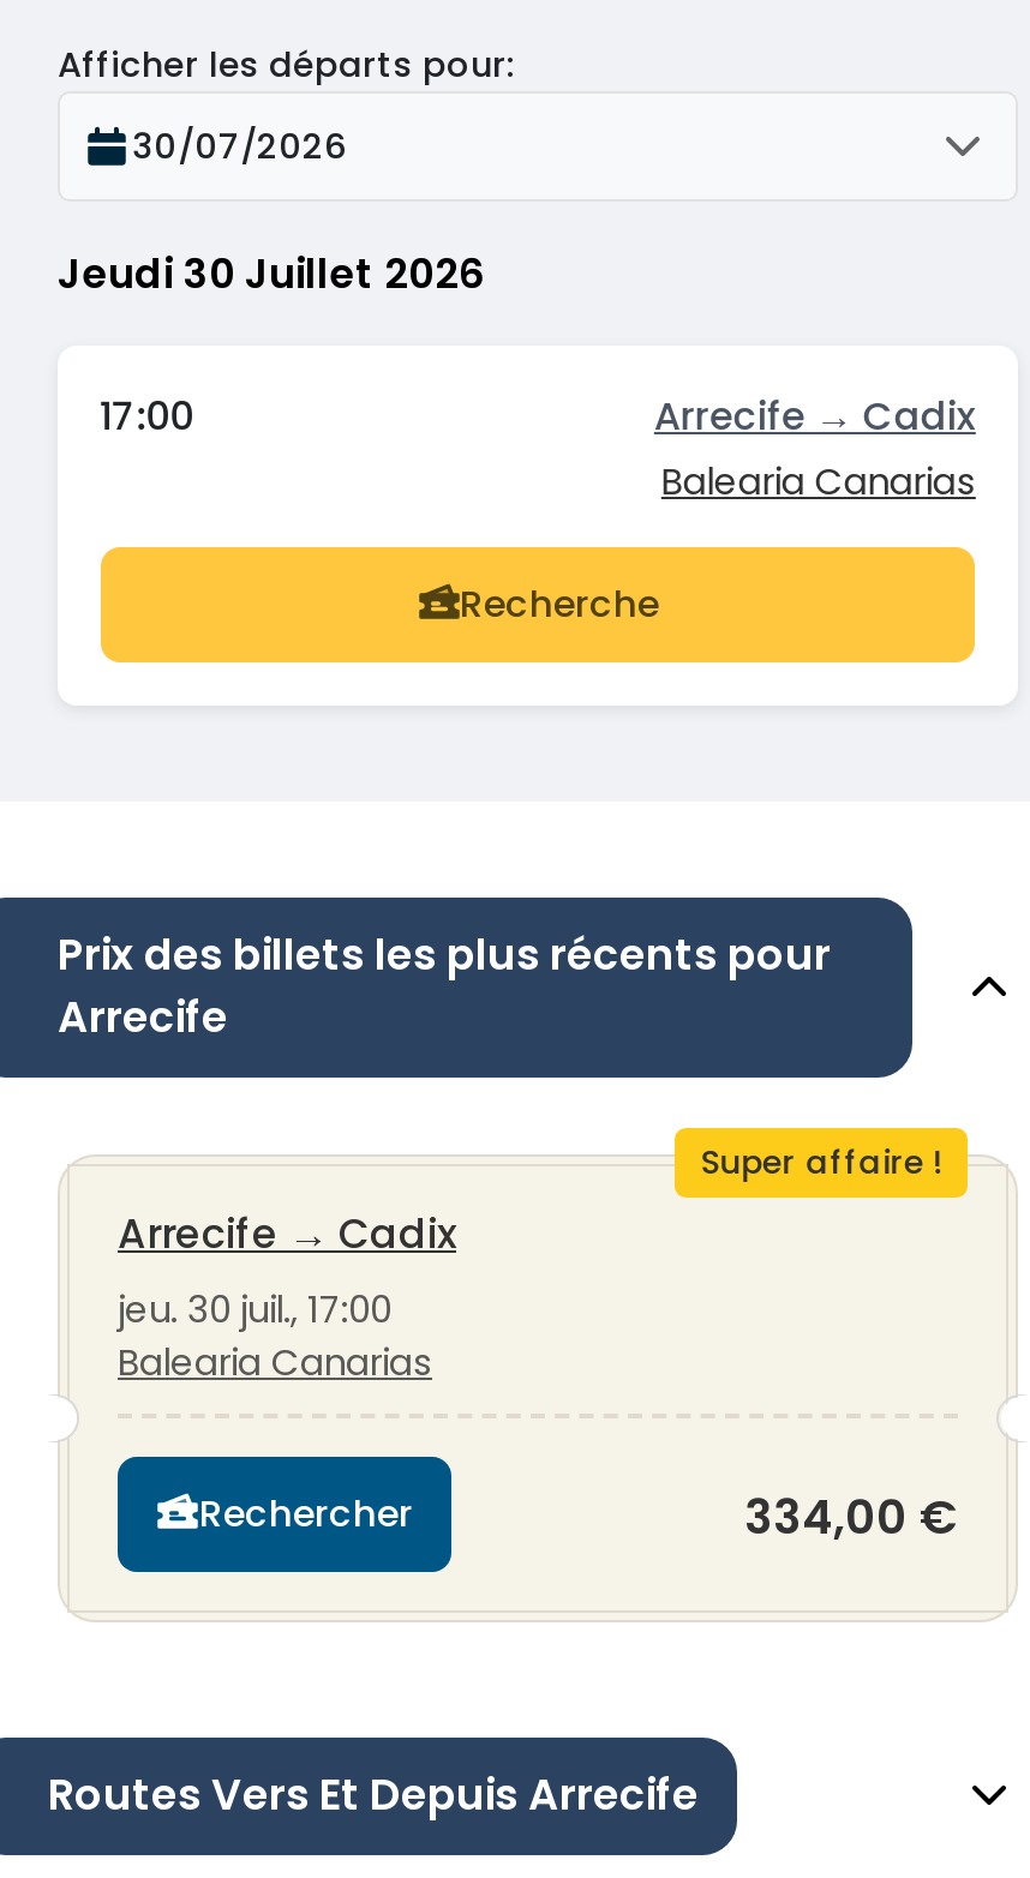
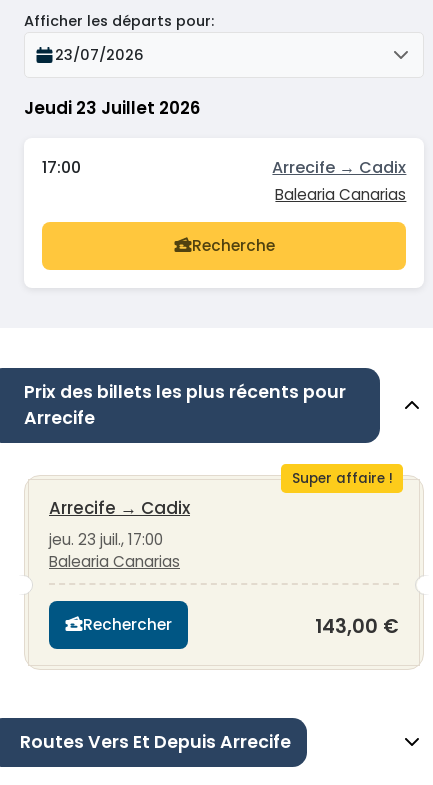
- 30/07/2026
+ 23/07/2026

- Jeudi 30 Juillet 2026
+ Jeudi 23 Juillet 2026

- jeu. 30 juil., 17:00
+ jeu. 23 juil., 17:00

- 334,00 €
+ 143,00 €
